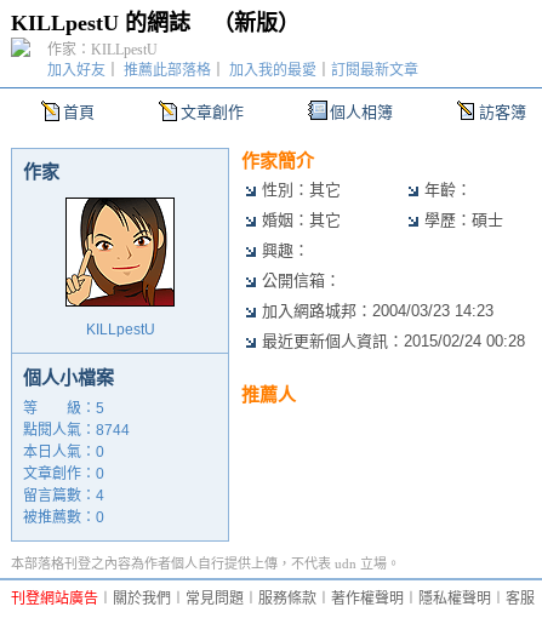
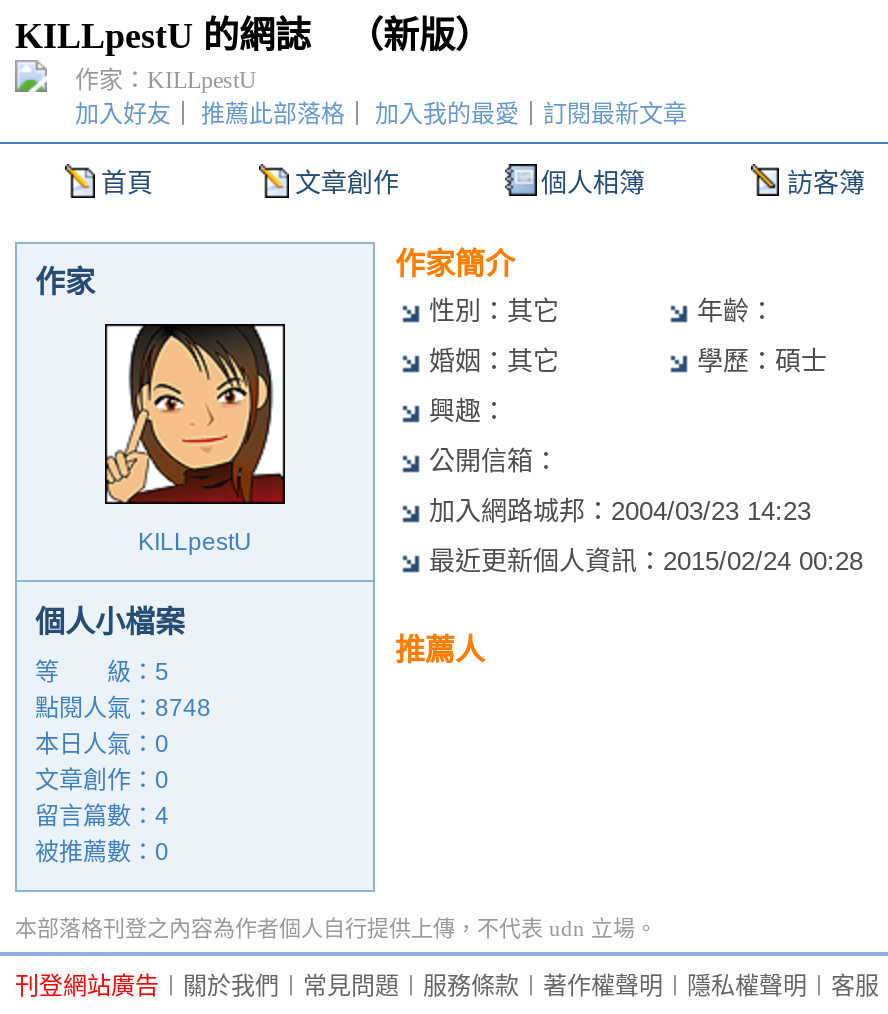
- 點閱人氣：8744
+ 點閱人氣：8748
